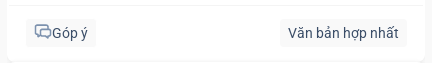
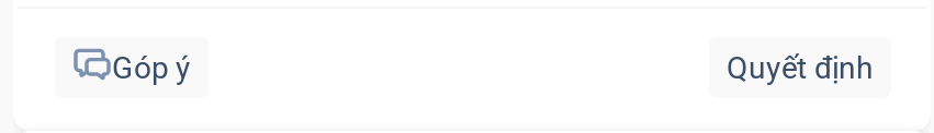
- Văn bản hợp nhất
+ Quyết định
